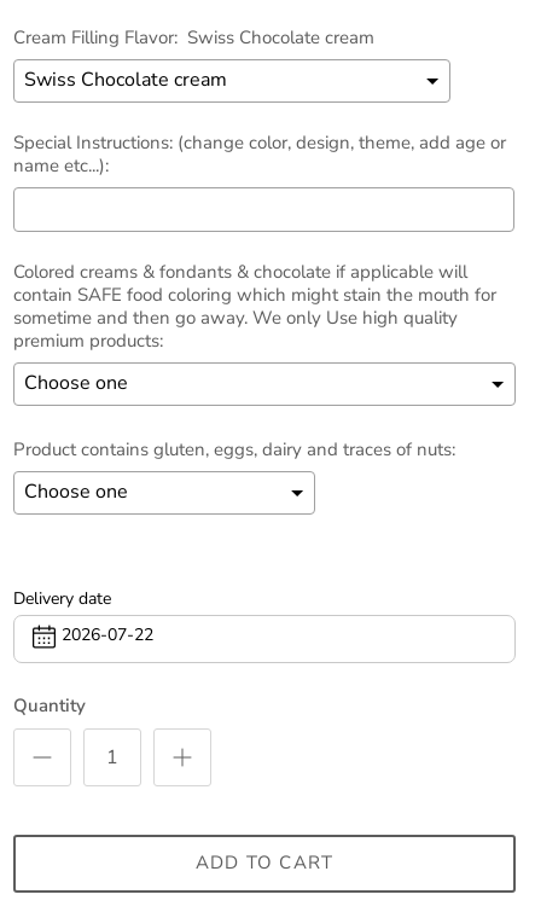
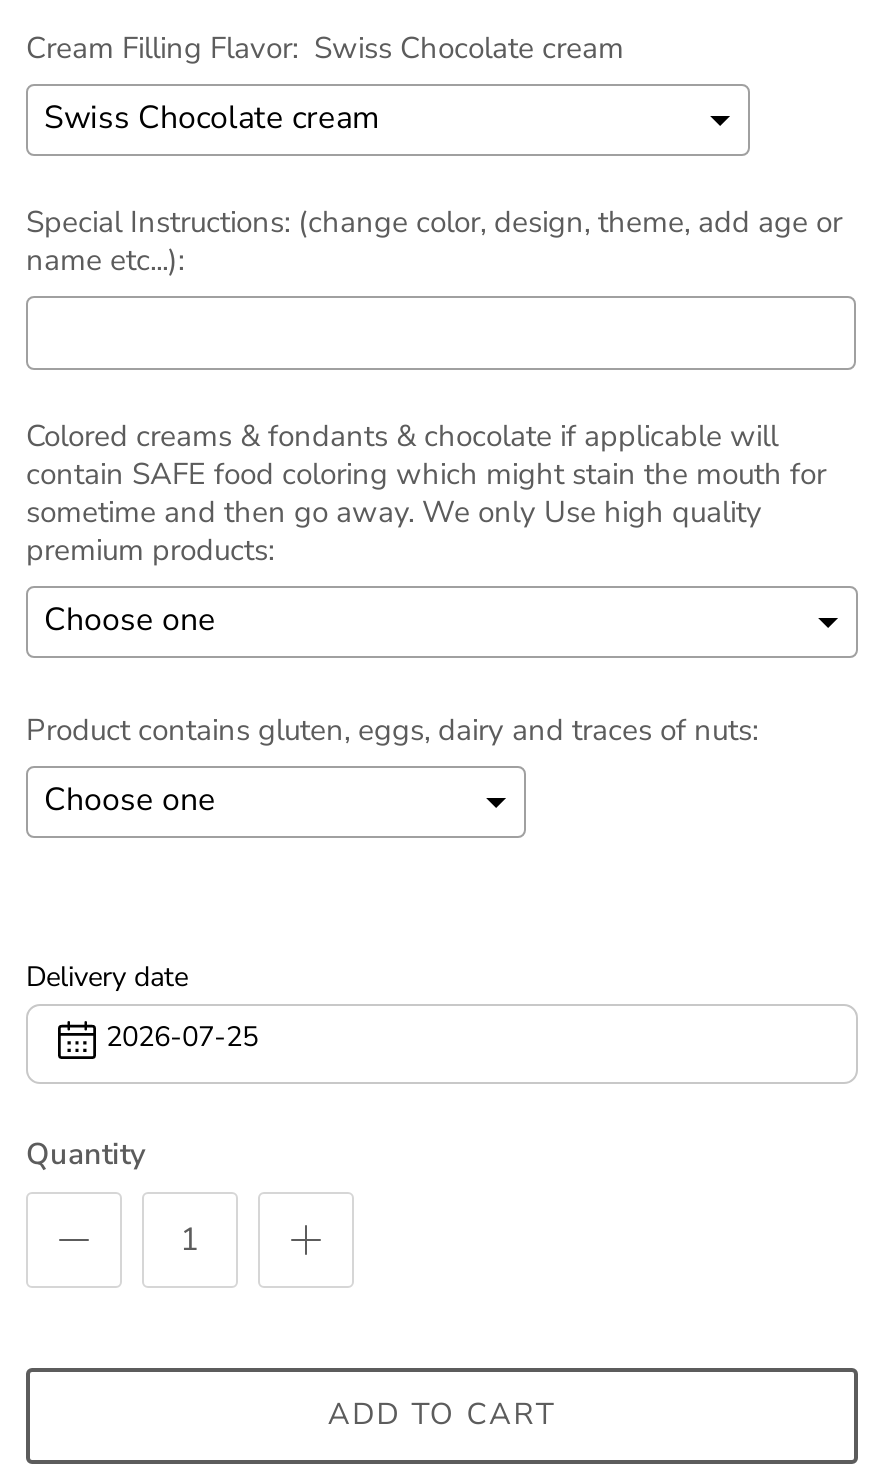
- 2026-07-22
+ 2026-07-25
